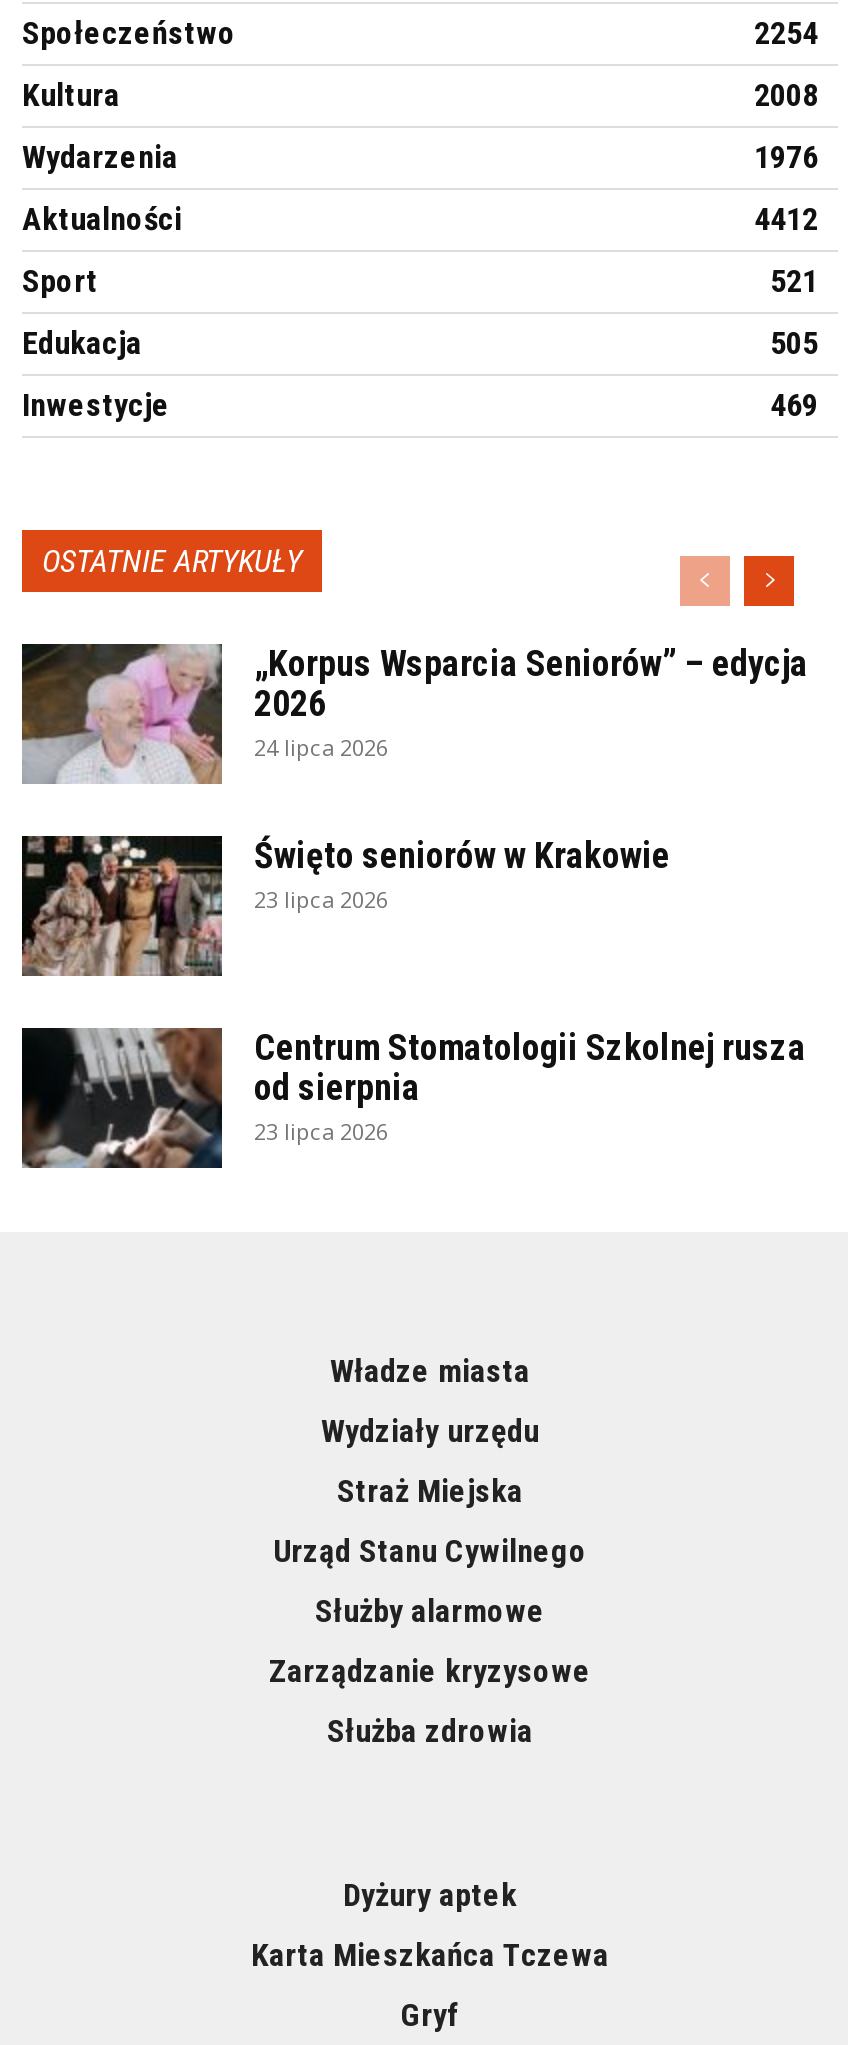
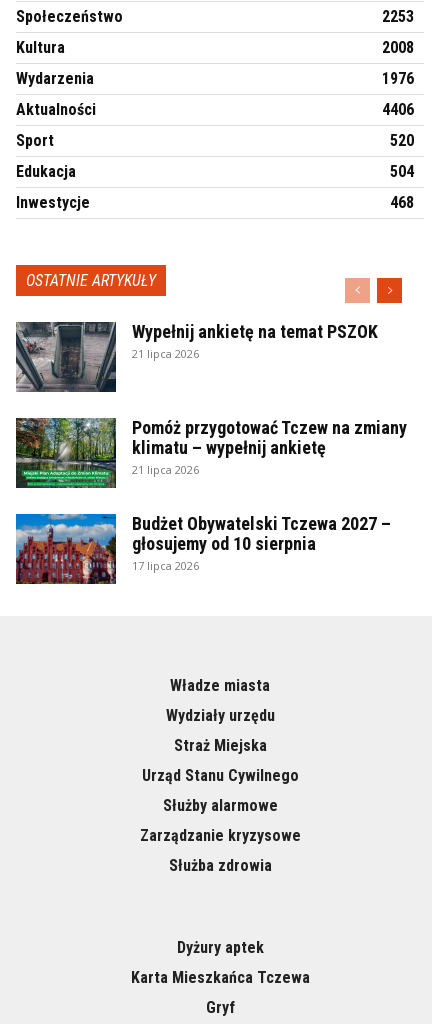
- 2254
+ 2253

- 4412
+ 4406

- 521
+ 520

- 505
+ 504

- 469
+ 468

- [image]
- „Korpus Wsparcia Seniorów” – edycja
- 2026
- 24 lipca 2026
+ [image]
+ Wypełnij ankietę na temat PSZOK
+ 21 lipca 2026

- [image]
- Święto seniorów w Krakowie
- 23 lipca 2026
+ [image]
+ Pomóż przygotować Tczew na zmiany
+ klimatu – wypełnij ankietę
+ 21 lipca 2026

- [image]
- Centrum Stomatologii Szkolnej rusza
- od sierpnia
- 23 lipca 2026
+ [image]
+ Budżet Obywatelski Tczewa 2027 –
+ głosujemy od 10 sierpnia
+ 17 lipca 2026
